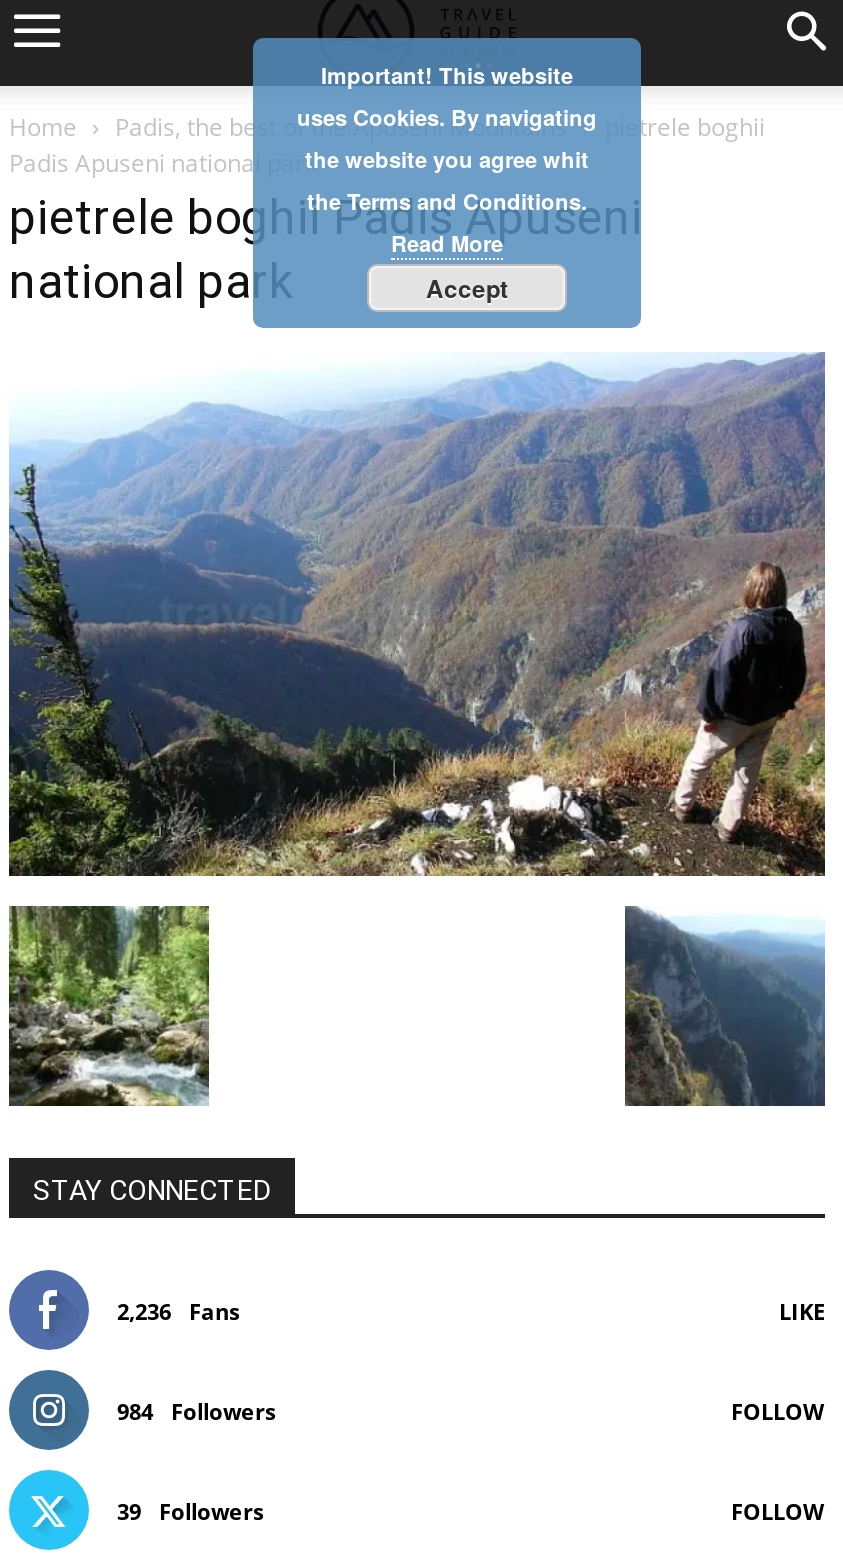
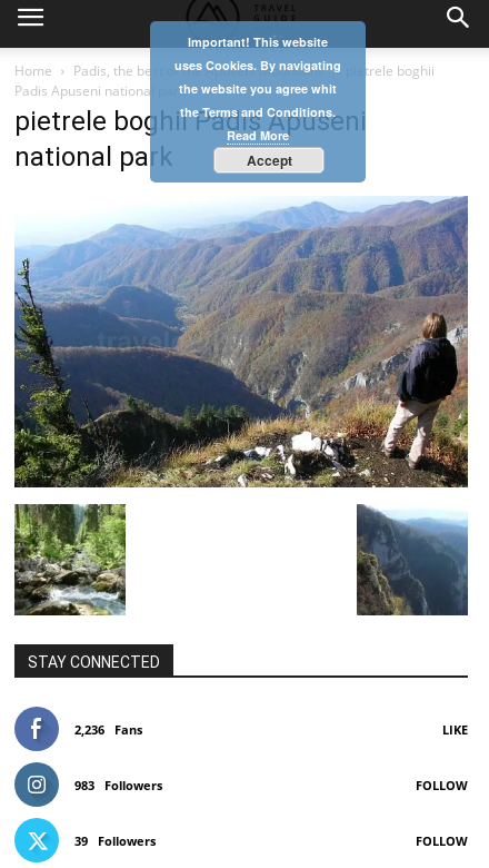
- 984 Followers
+ 983 Followers
